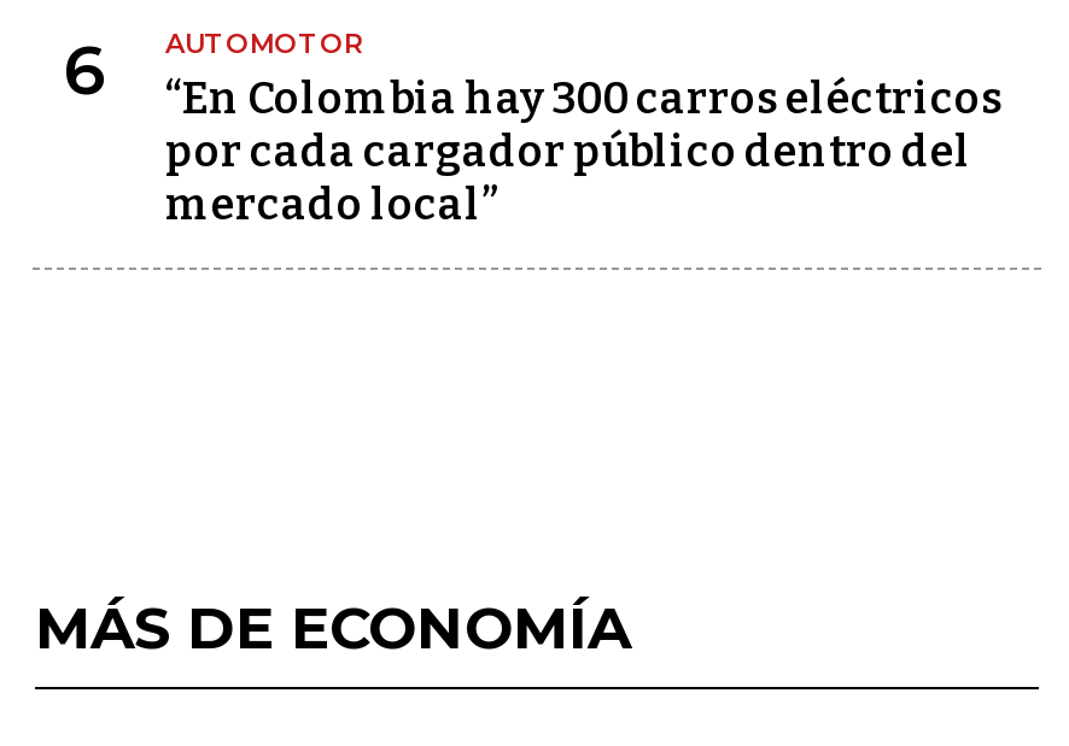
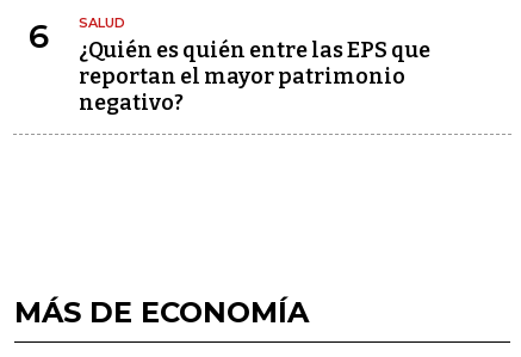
- AUTOMOTOR
- “En Colombia hay 300 carros eléctricos
- por cada cargador público dentro del
- mercado local”
+ SALUD
+ ¿Quién es quién entre las EPS que
+ reportan el mayor patrimonio
+ negativo?
